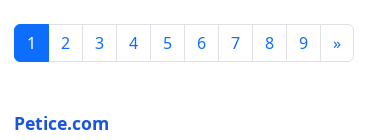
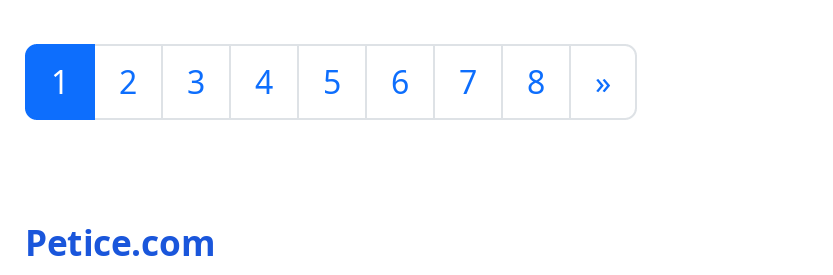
- 9
